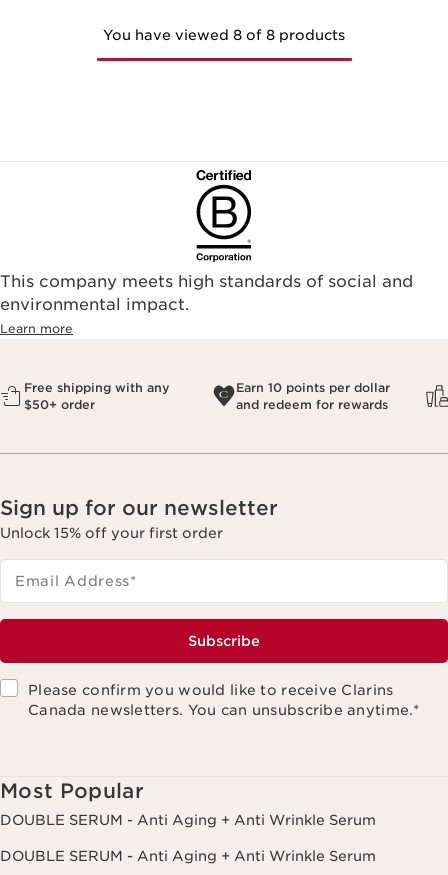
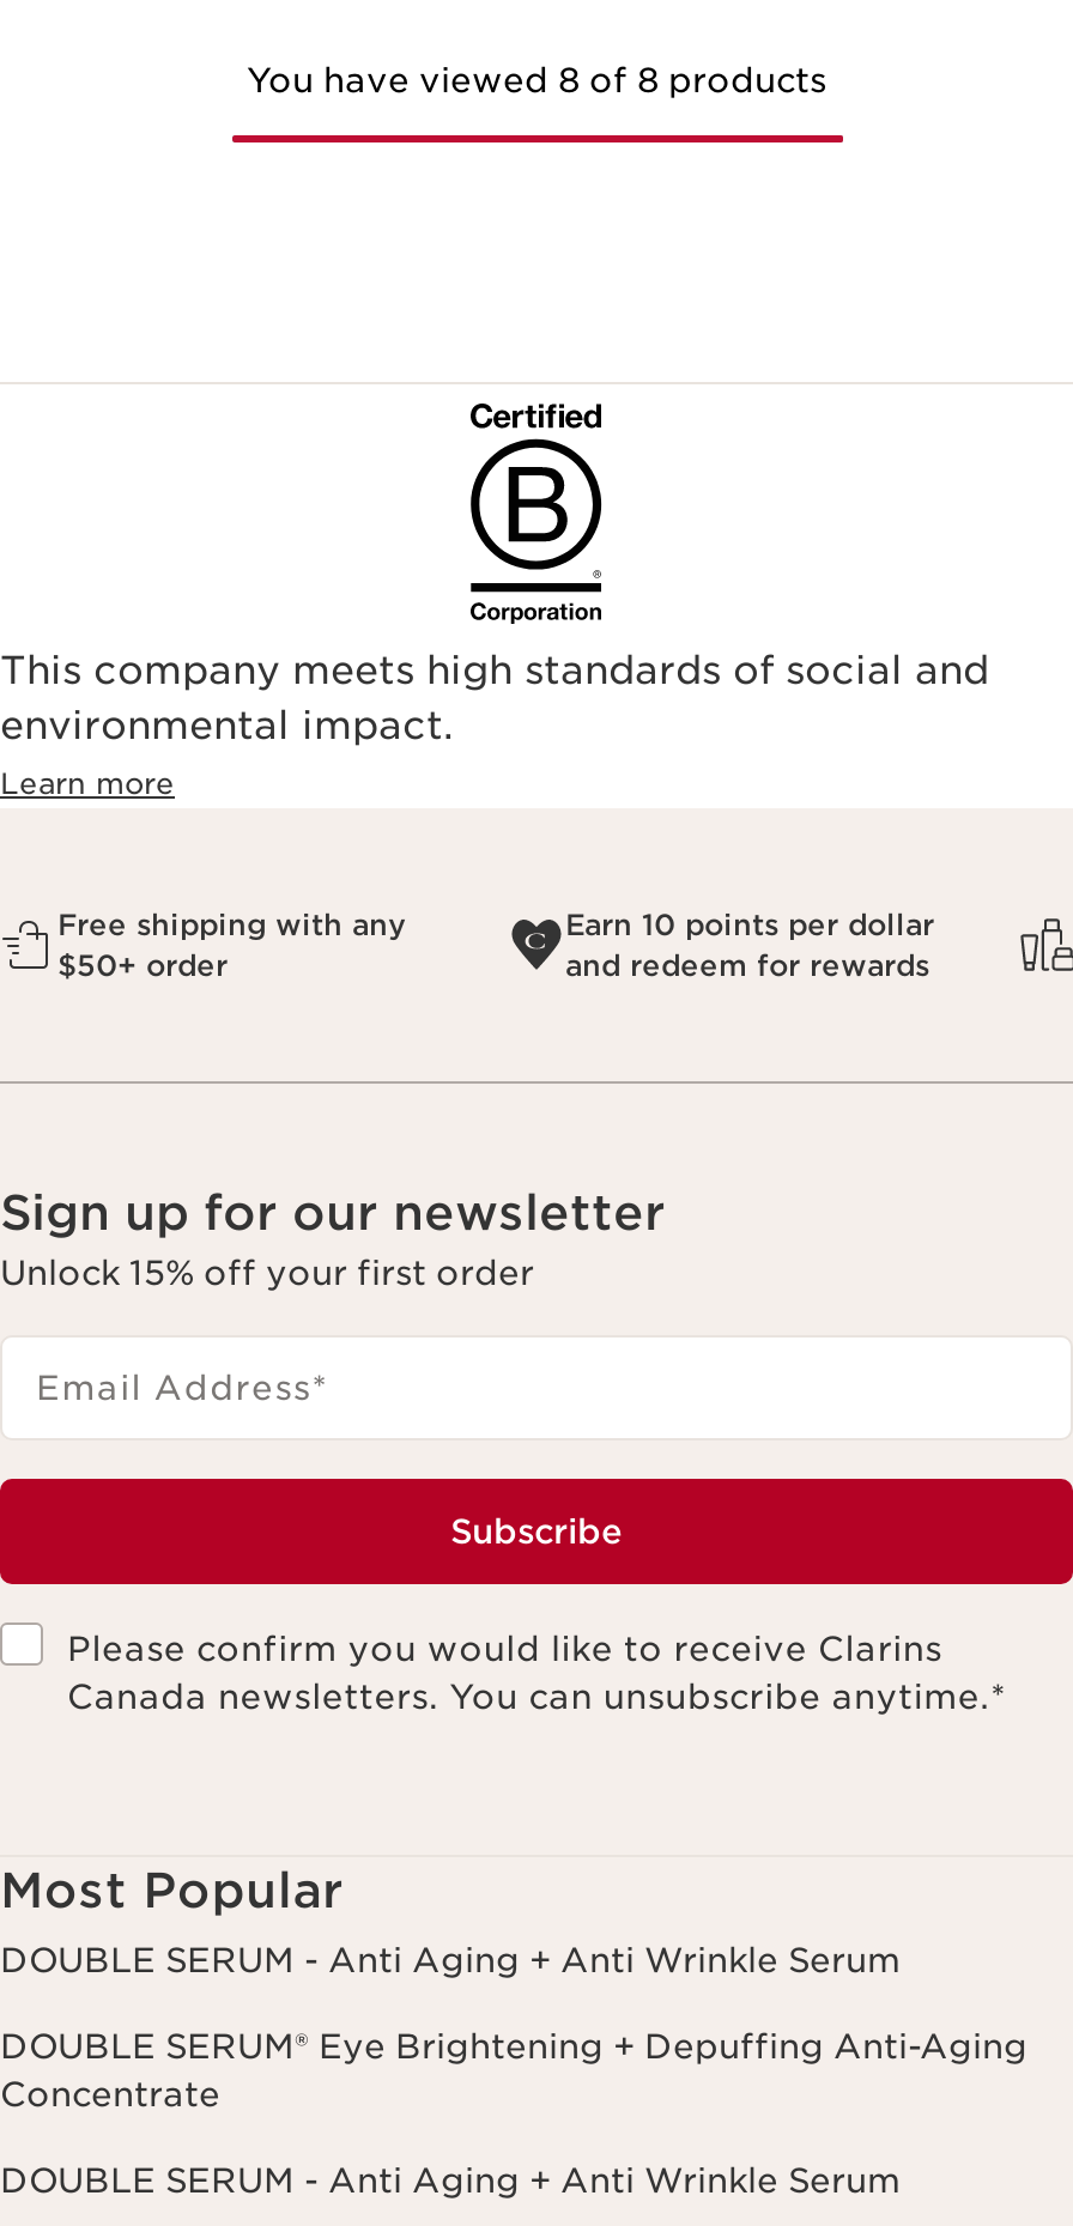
+ DOUBLE SERUM® Eye Brightening + Depuffing Anti-Aging
+ Concentrate
